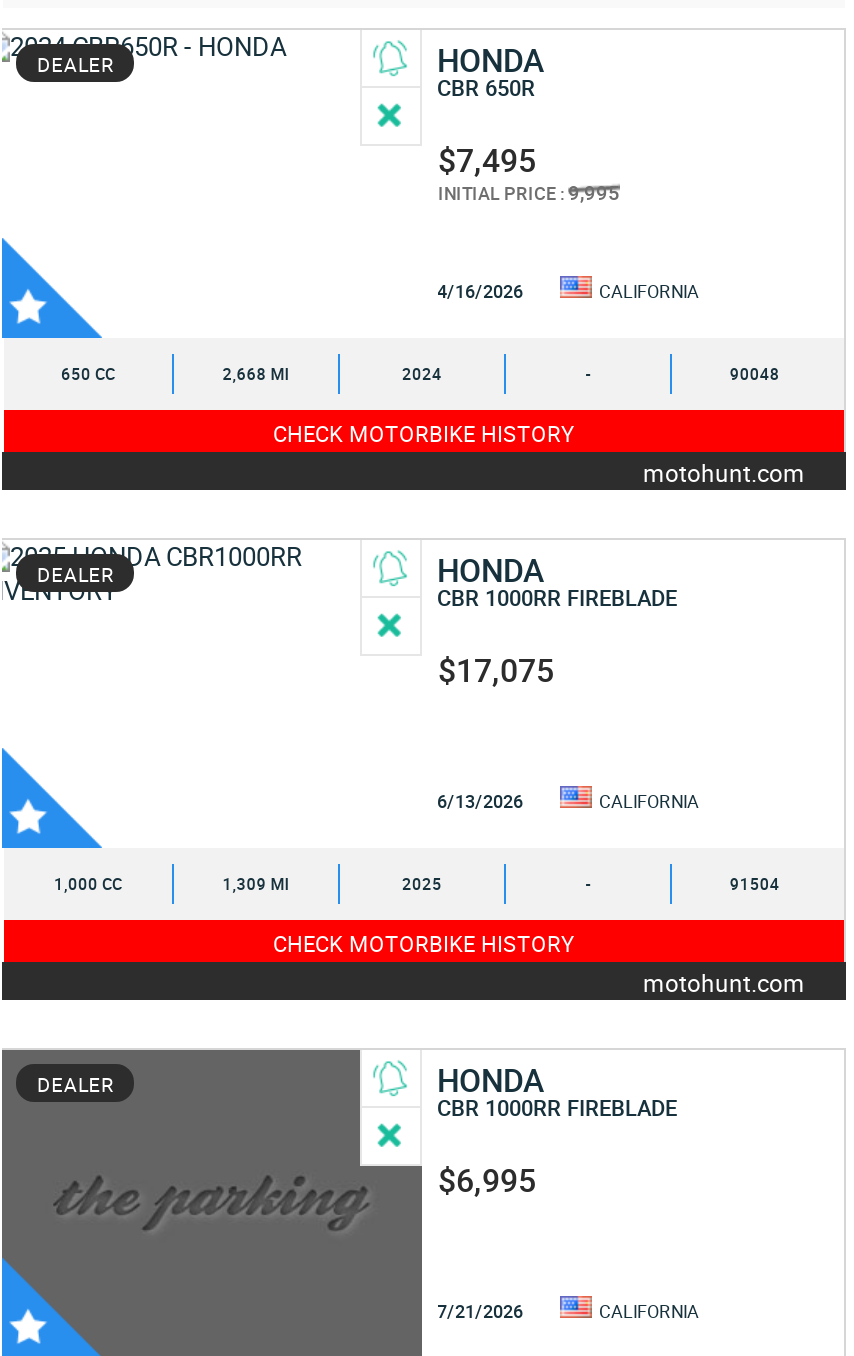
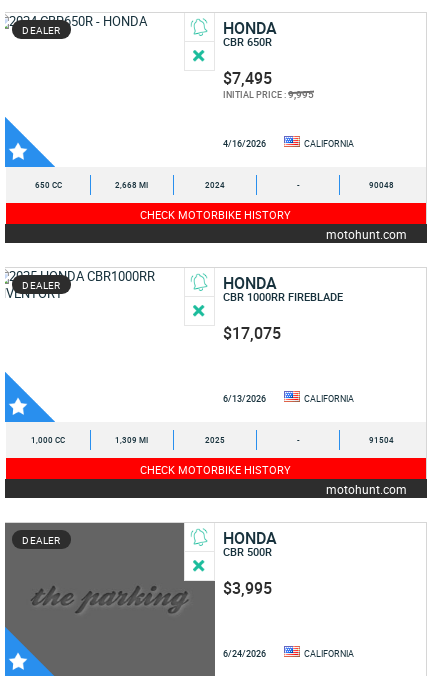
- CBR 1000RR FIREBLADE
+ CBR 500R

- $6,995
+ $3,995

- 7/21/2026
+ 6/24/2026
